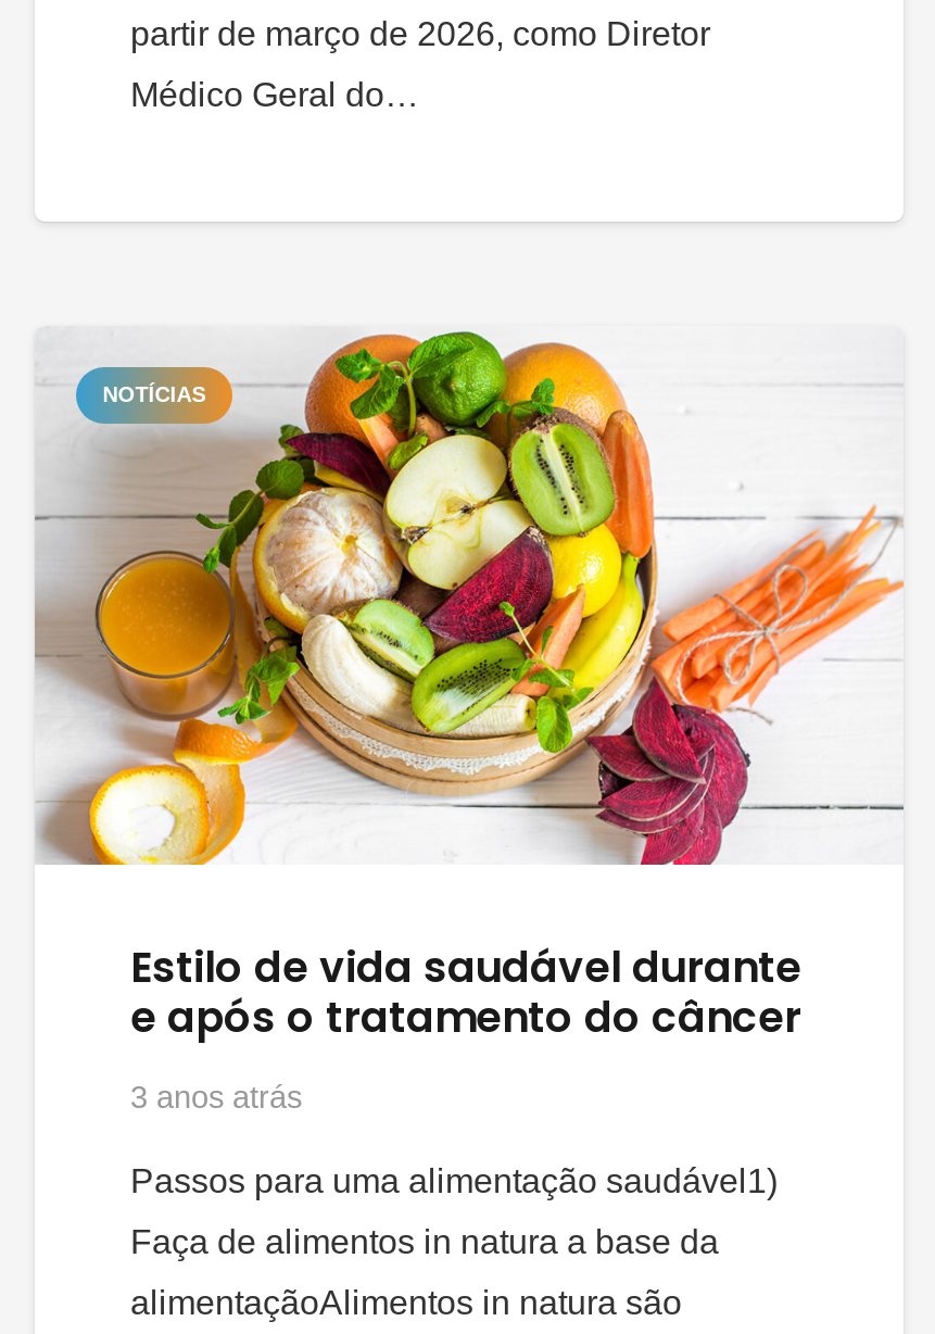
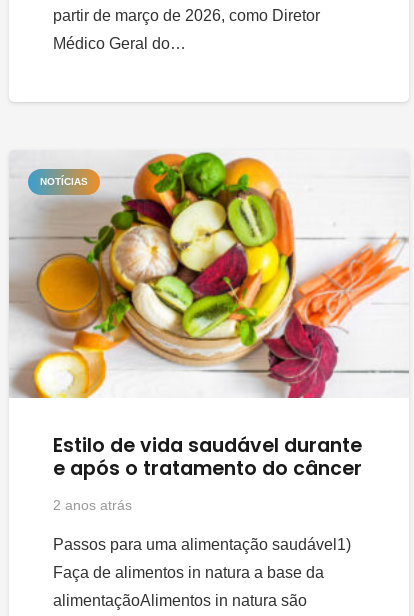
- 3 anos atrás
+ 2 anos atrás
